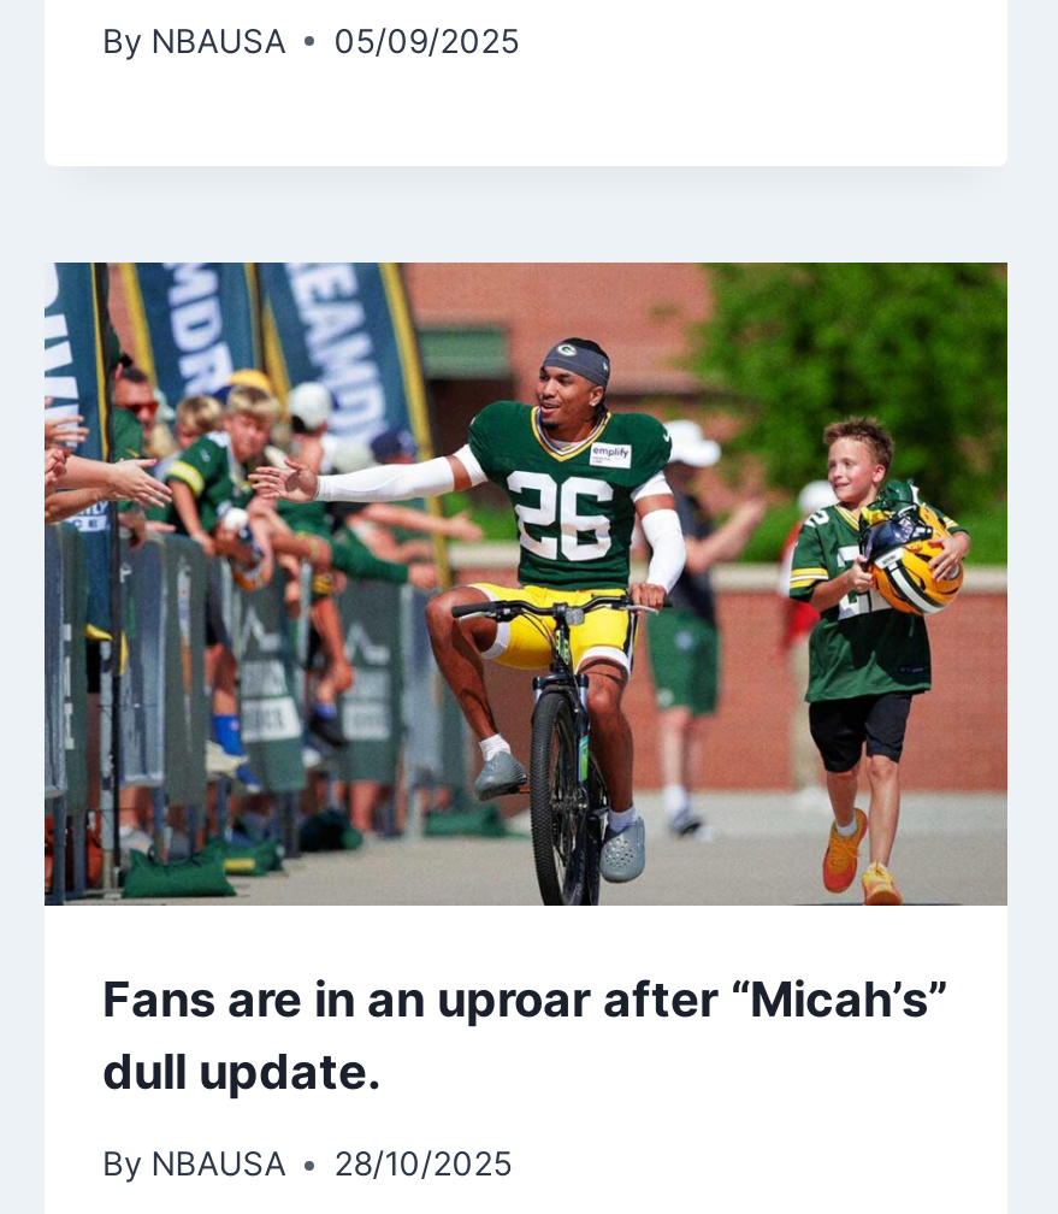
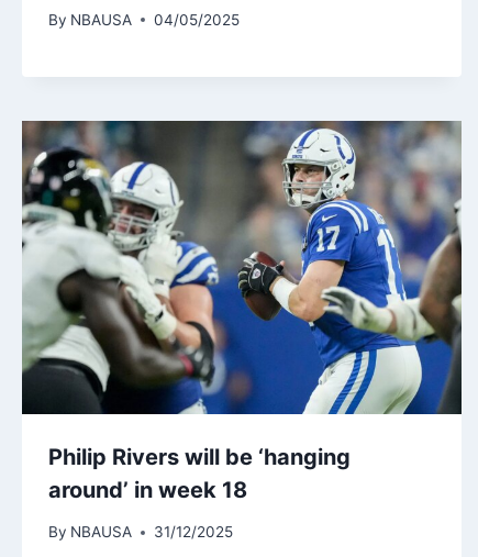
- By NBAUSA 05/09/2025
+ By NBAUSA 04/05/2025

- [image]
- Fans are in an uproar after “Micah’s”
- dull update.
+ [image]
+ Philip Rivers will be ‘hanging
+ around’ in week 18

- By NBAUSA 28/10/2025
+ By NBAUSA 31/12/2025
